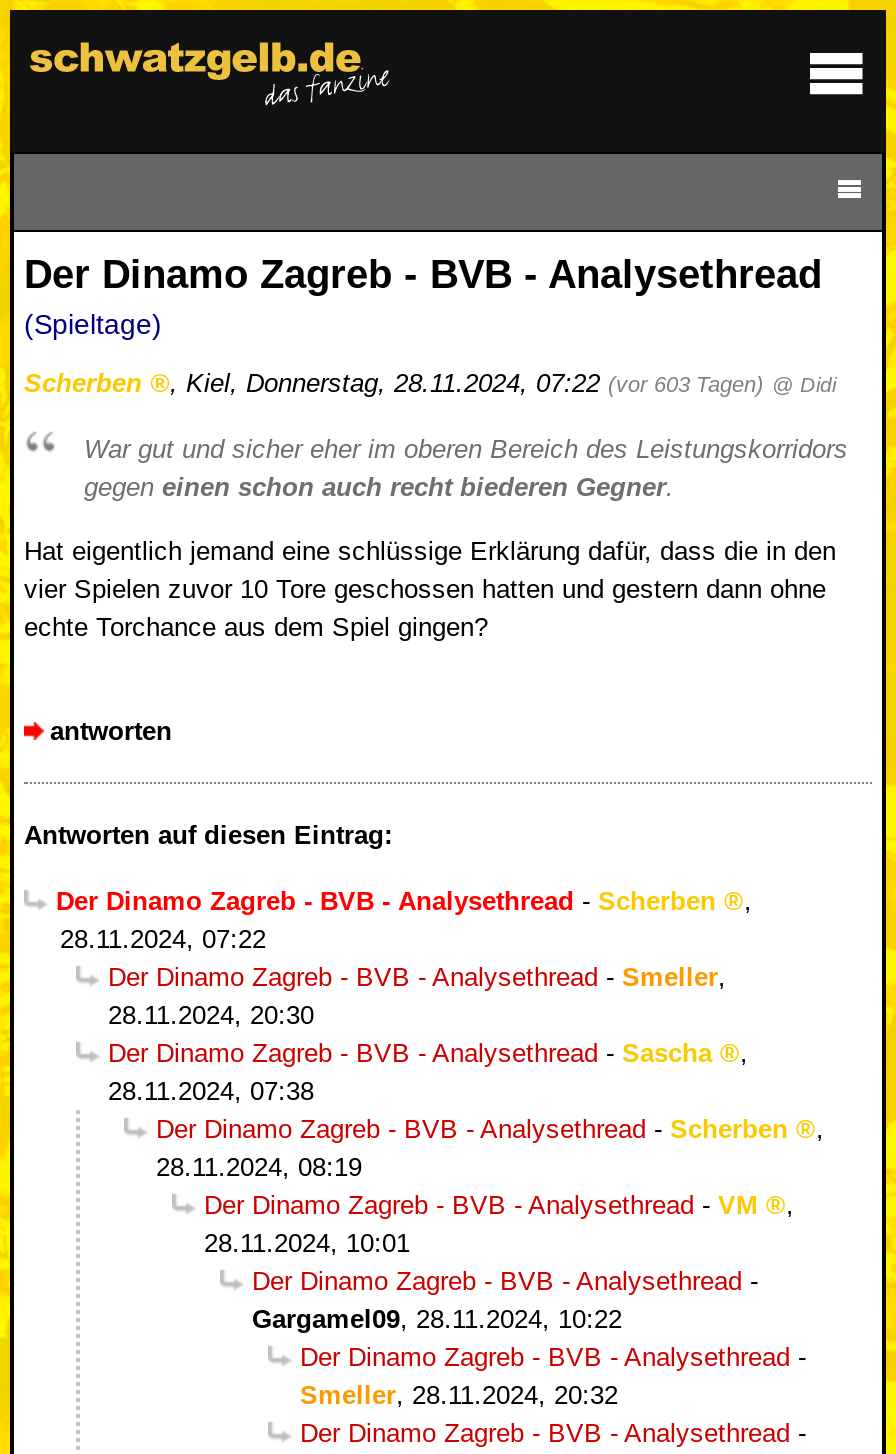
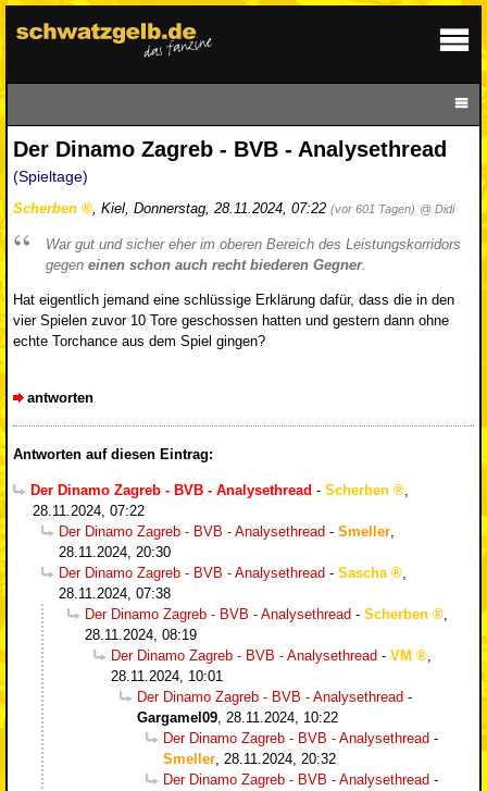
- , Kiel, Donnerstag, 28.11.2024, 07:22 (vor 603 Tagen) @ Didi
+ , Kiel, Donnerstag, 28.11.2024, 07:22 (vor 601 Tagen) @ Didi
